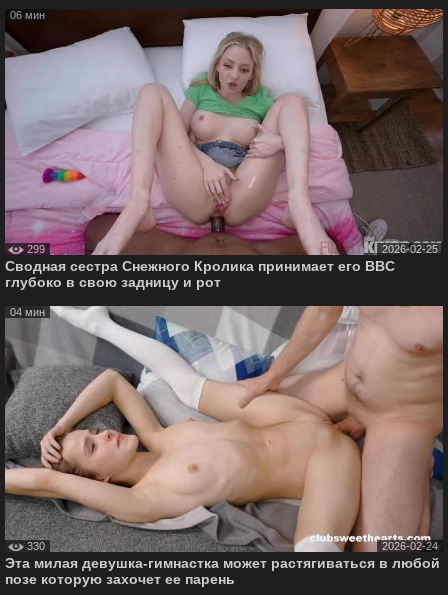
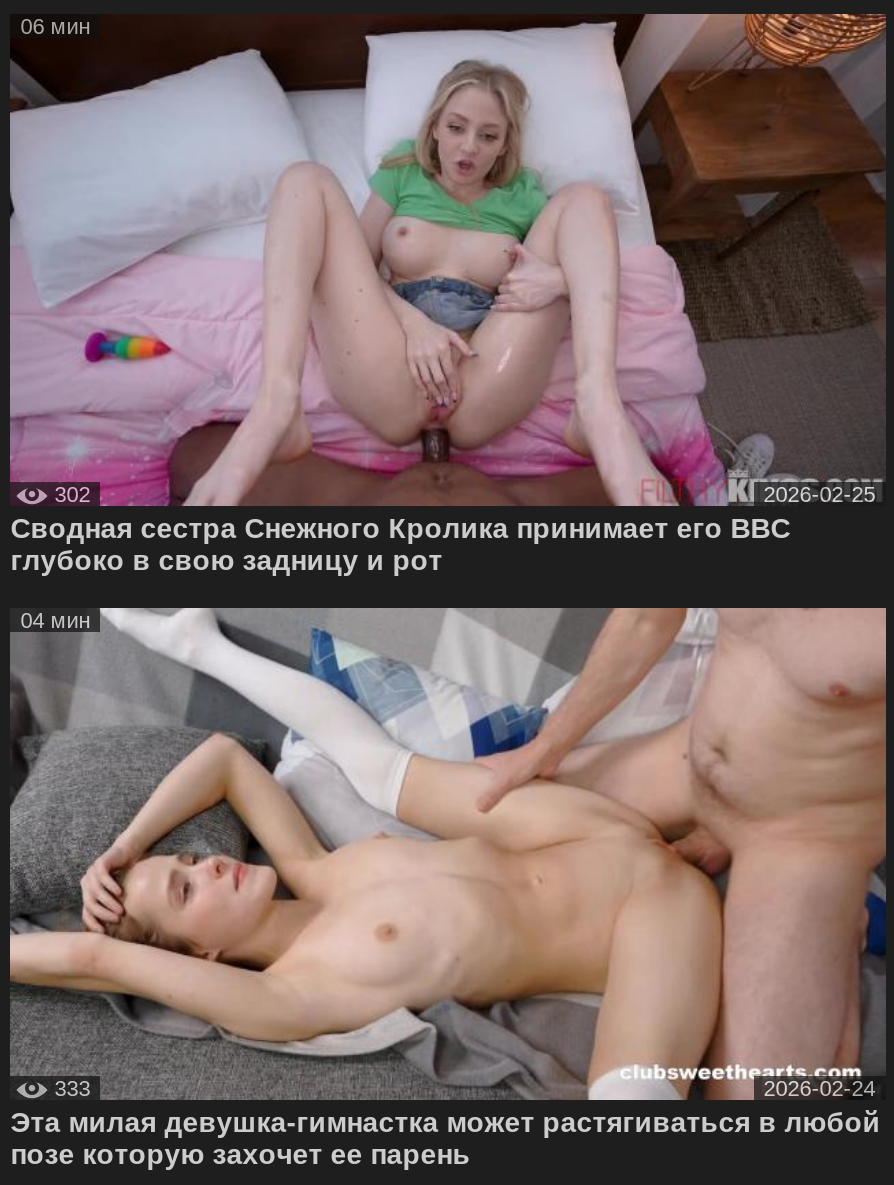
- 299
+ 302

- 330
+ 333
